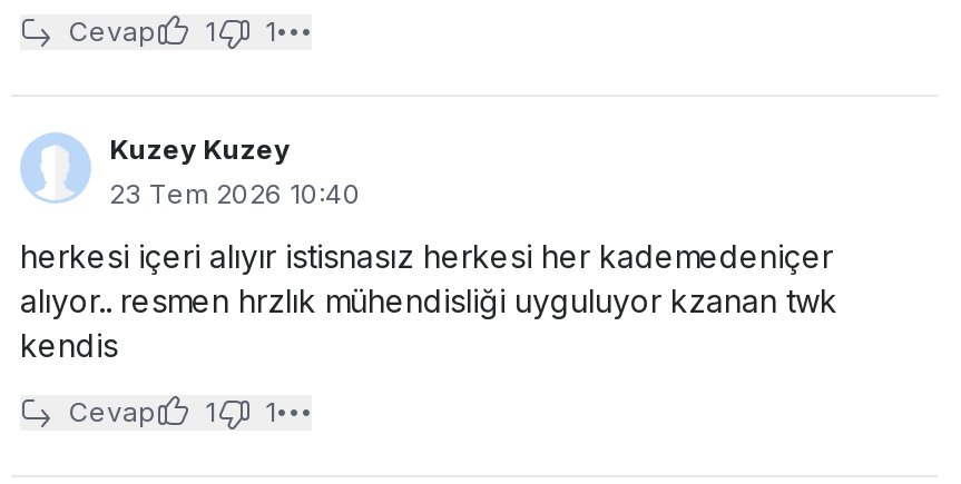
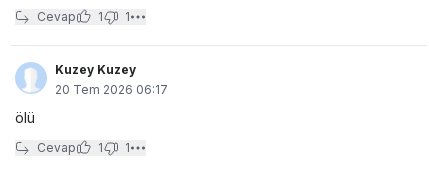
- 23 Tem 2026 10:40
+ 20 Tem 2026 06:17

- herkesi içeri alıyır istisnasız herkesi her kademedeniçer
- alıyor.. resmen hrzlık mühendisliği uyguluyor kzanan twk
- kendis
+ ölü
